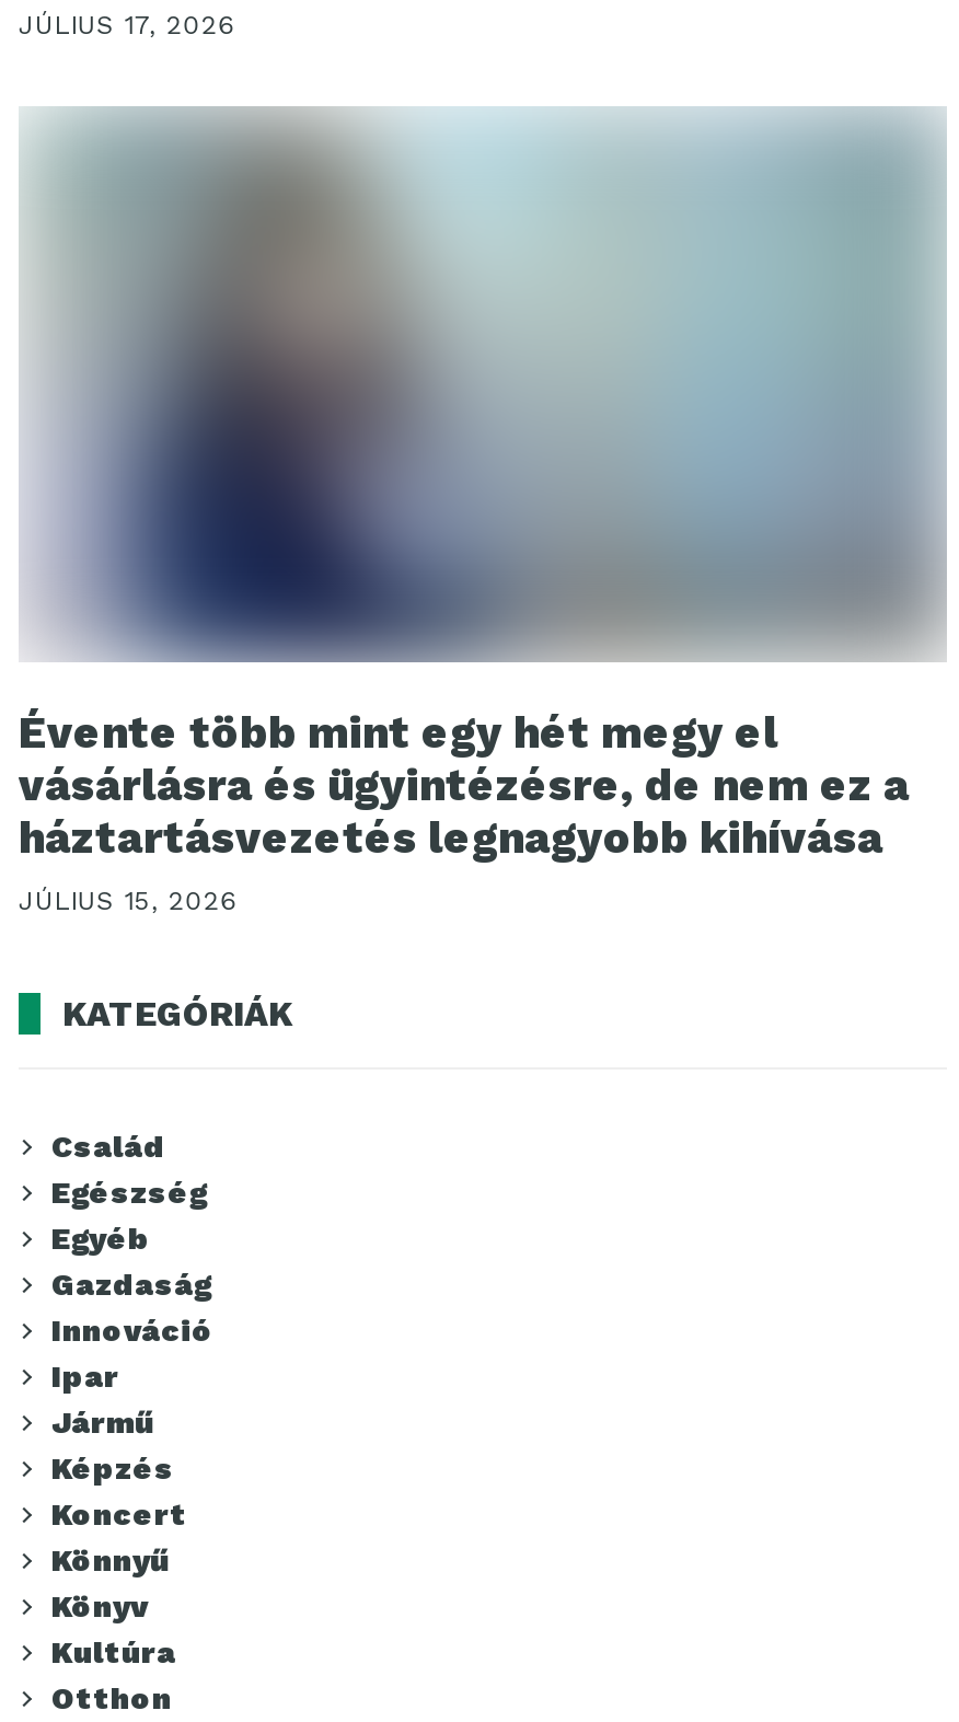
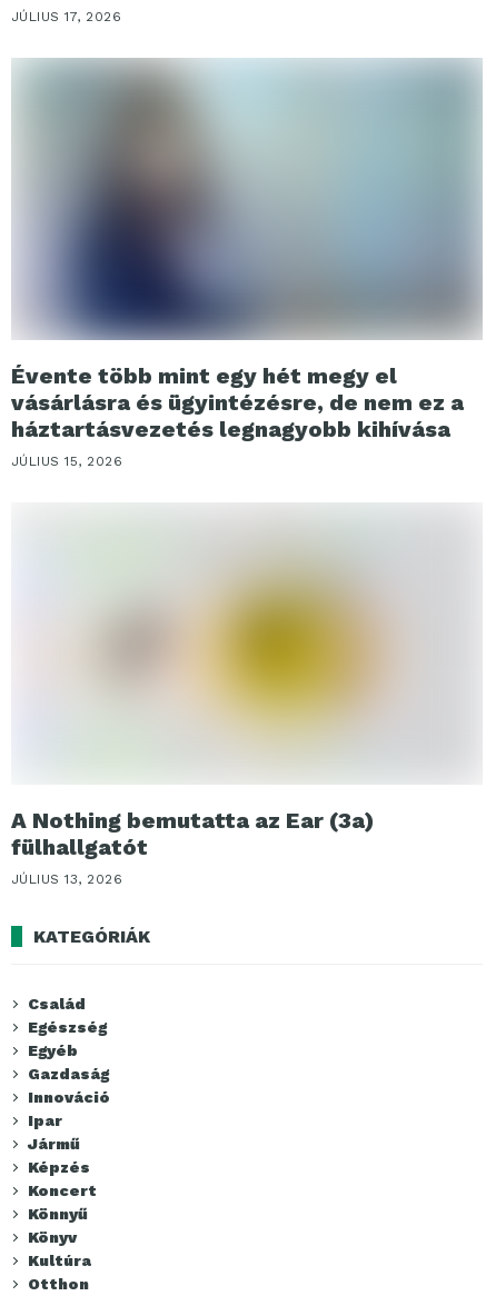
+ [image]
+ A Nothing bemutatta az Ear (3a)
+ fülhallgatót
+ JÚLIUS 13, 2026
